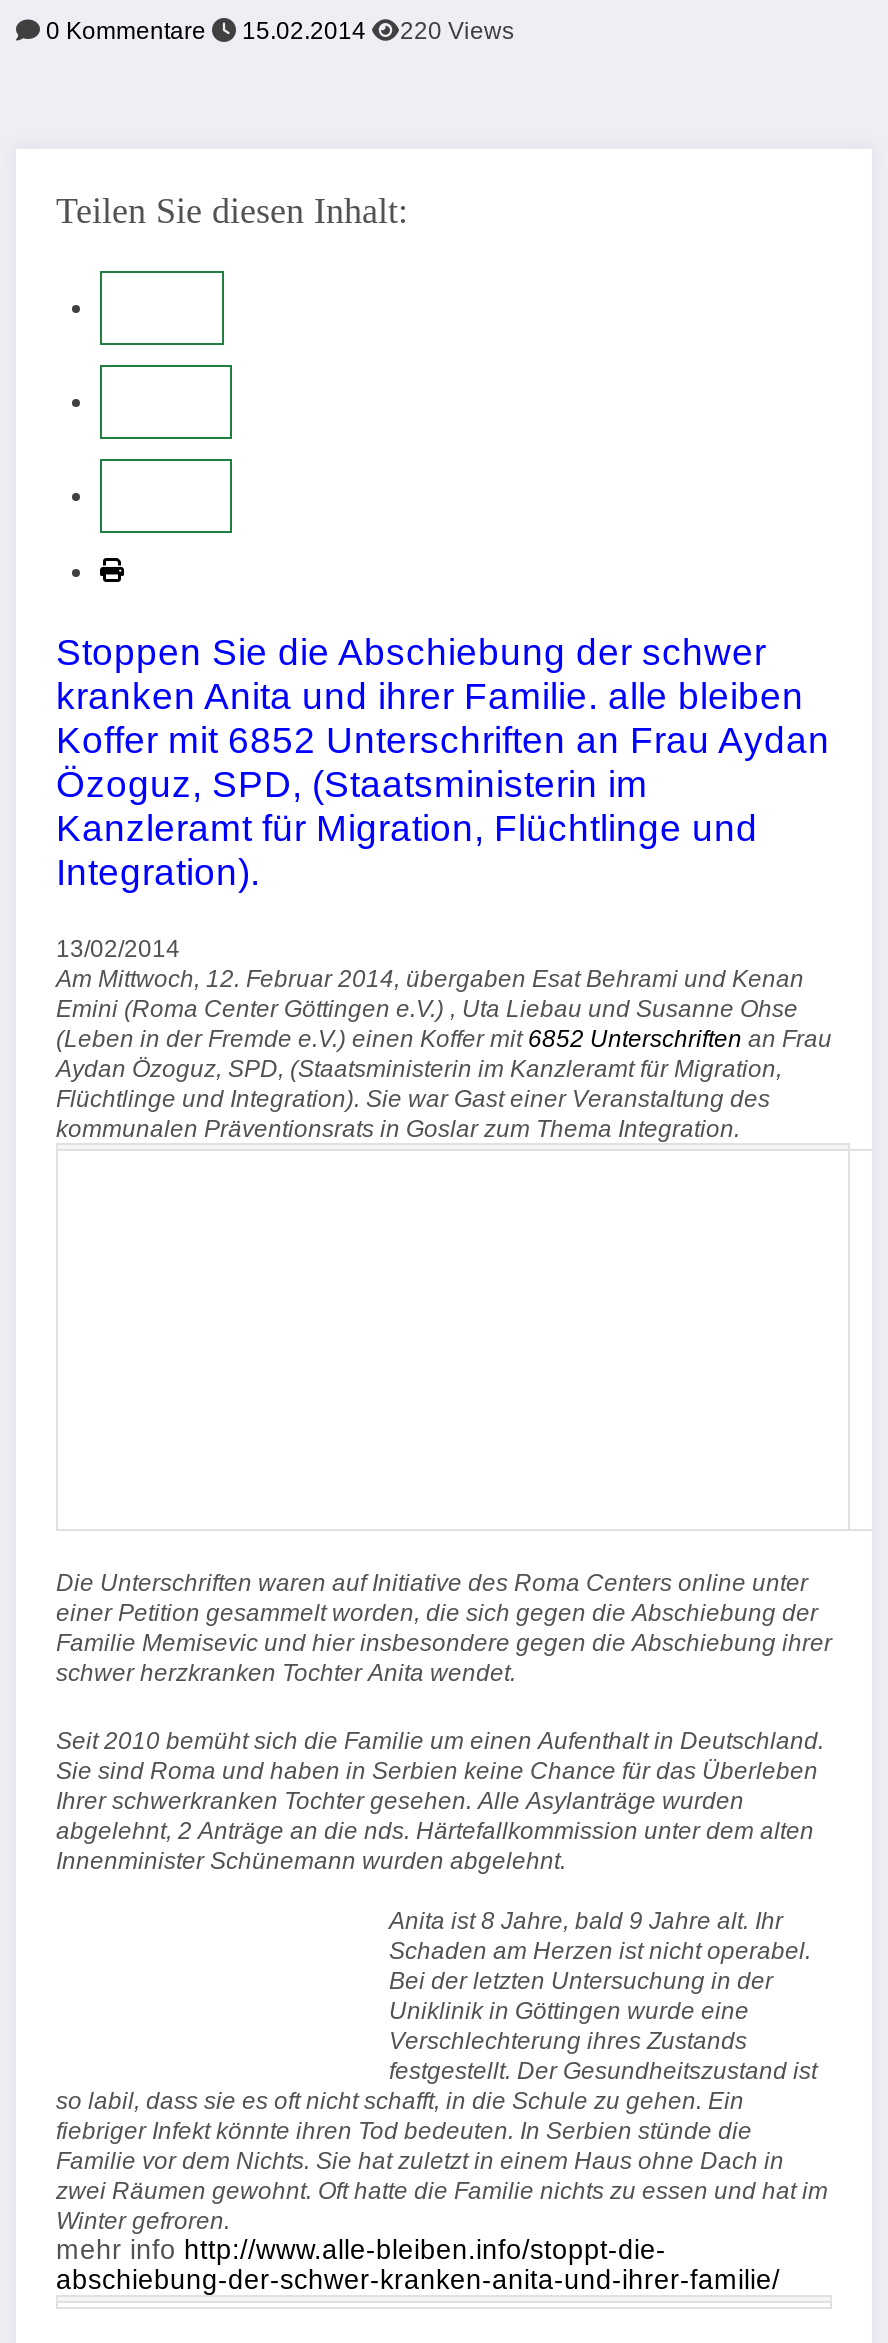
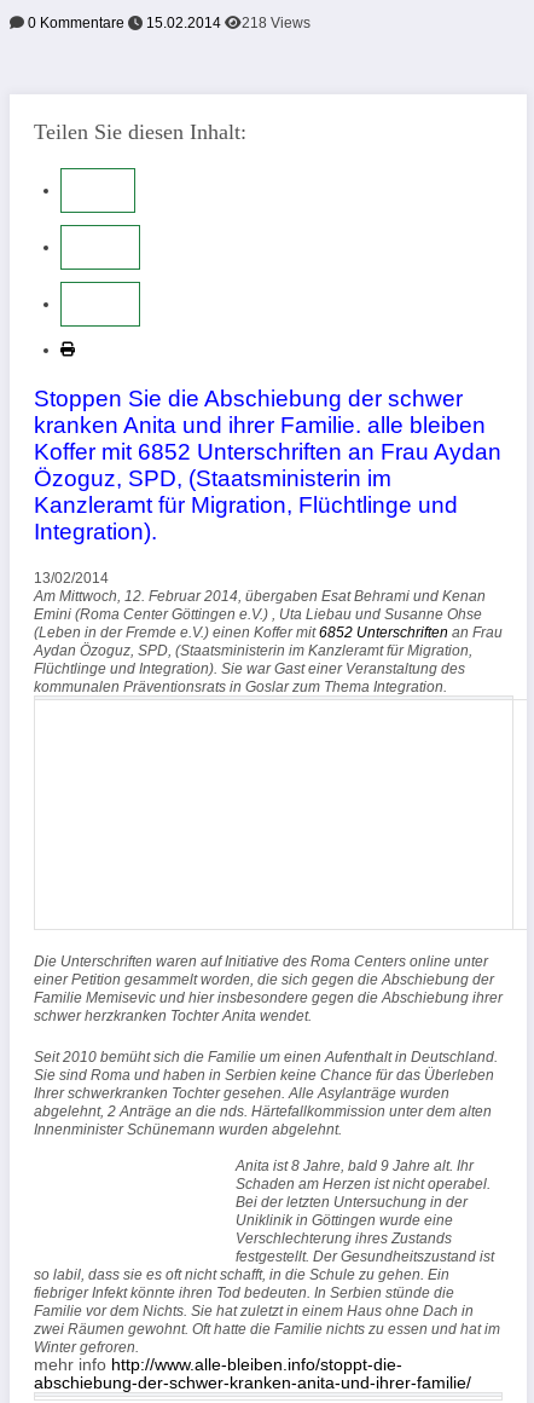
- 0 Kommentare 15.02.2014 220 Views
+ 0 Kommentare 15.02.2014 218 Views
